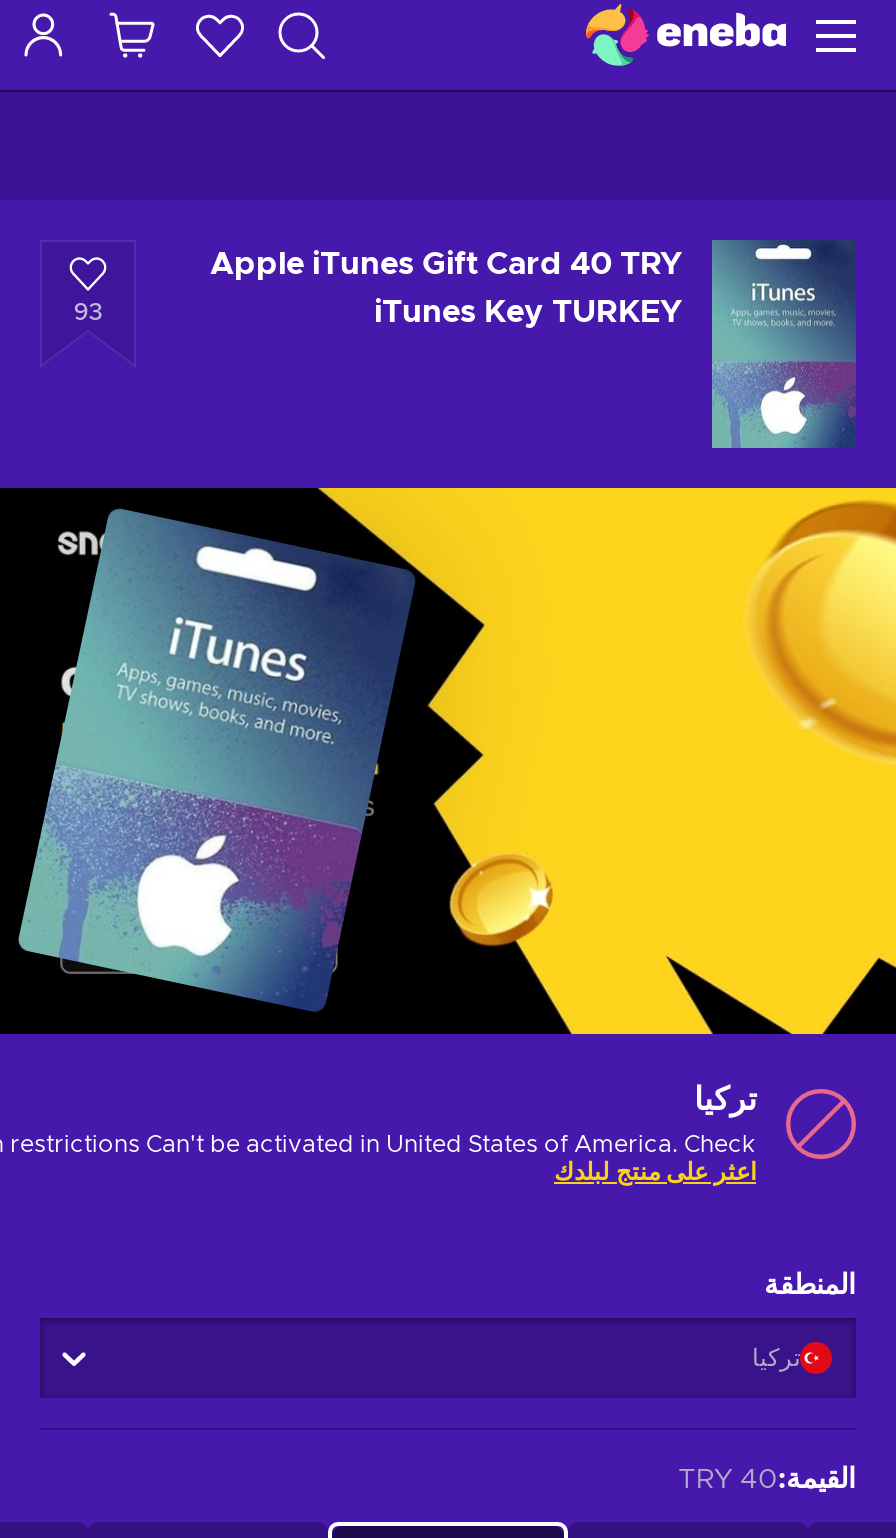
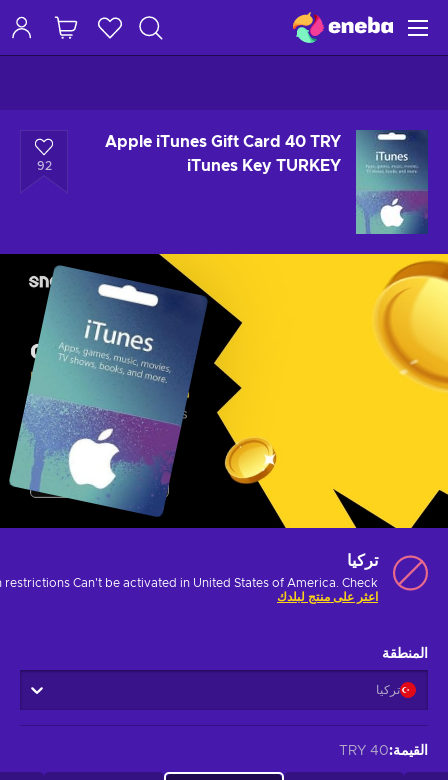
- 93
+ 92
